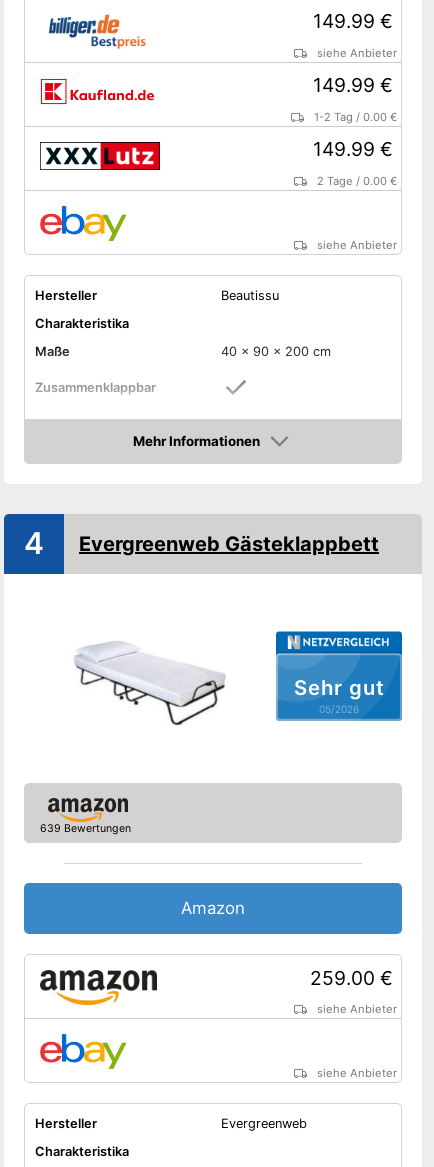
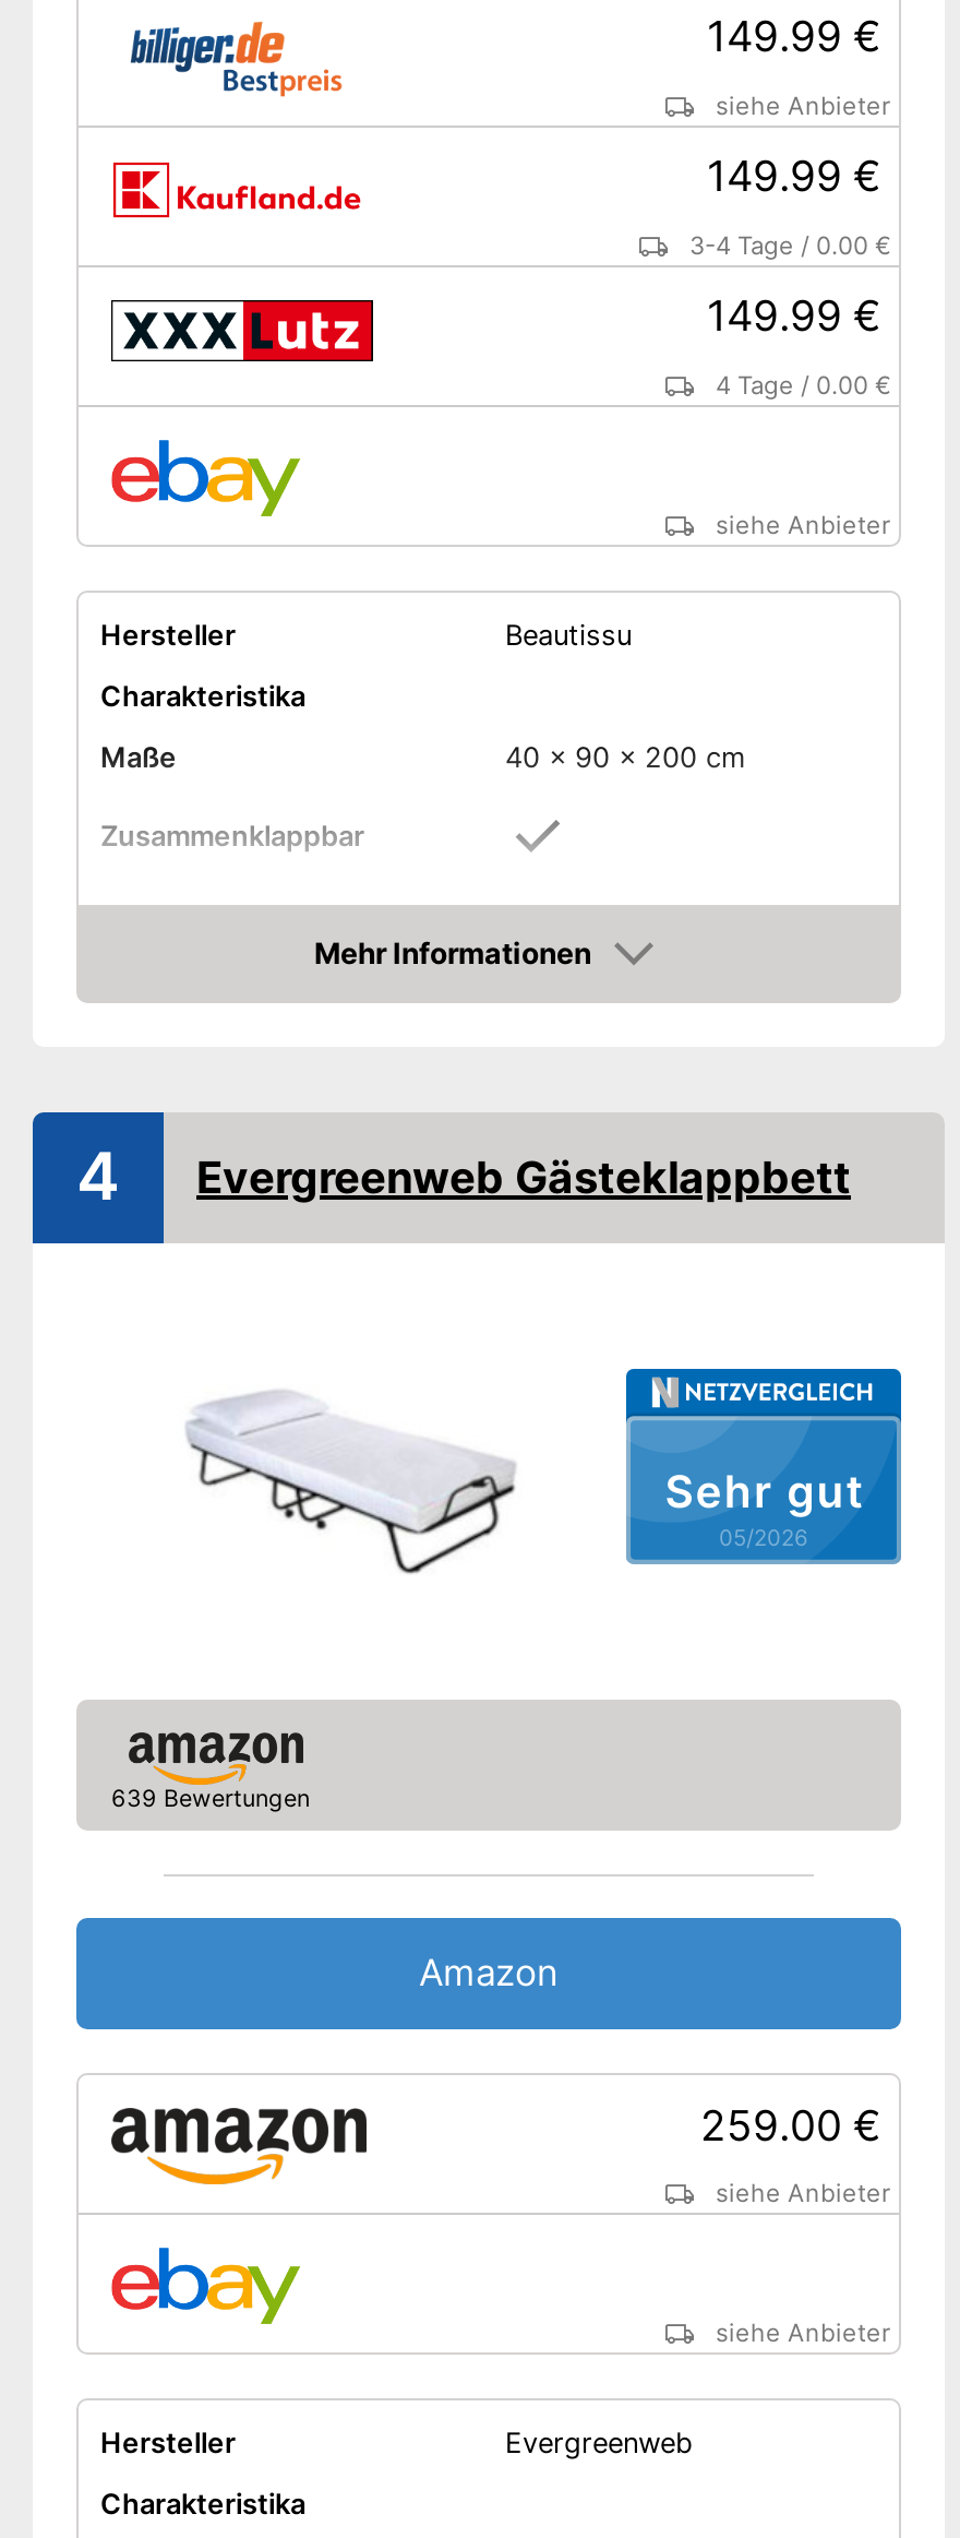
- 1-2 Tag / 0.00 €
+ 3-4 Tage / 0.00 €

- 2 Tage / 0.00 €
+ 4 Tage / 0.00 €
